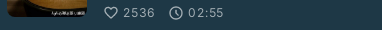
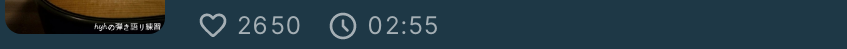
- 2536
+ 2650
